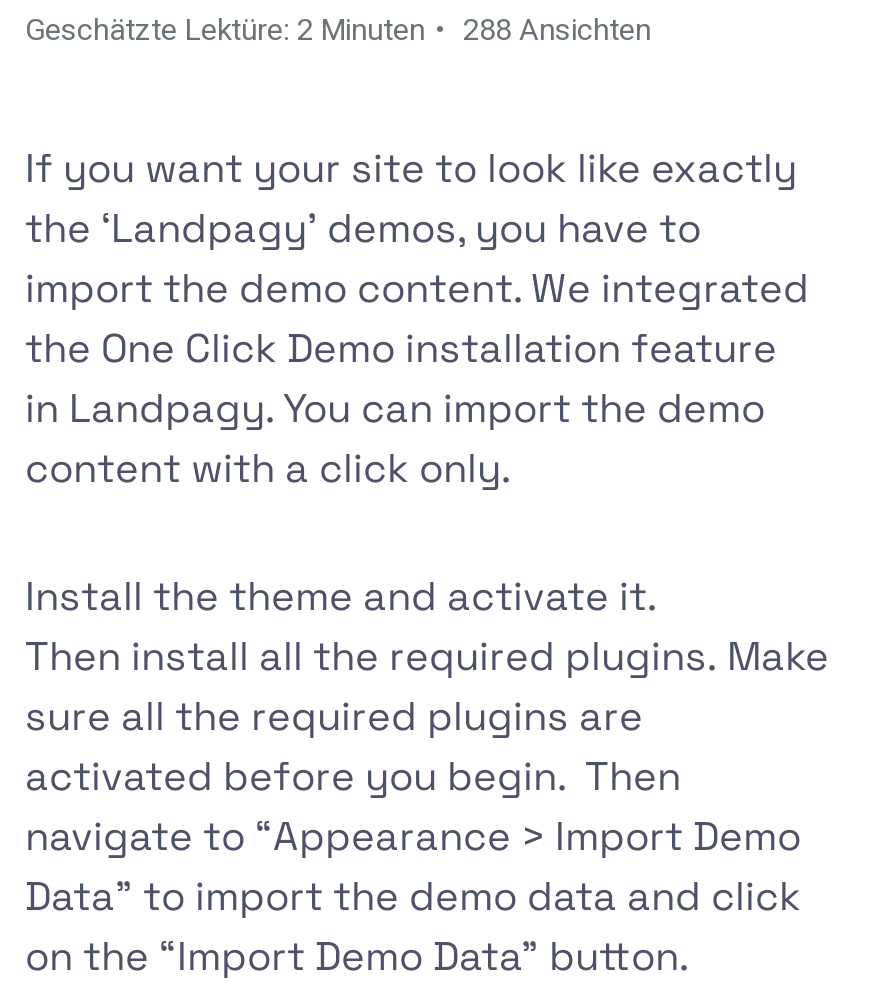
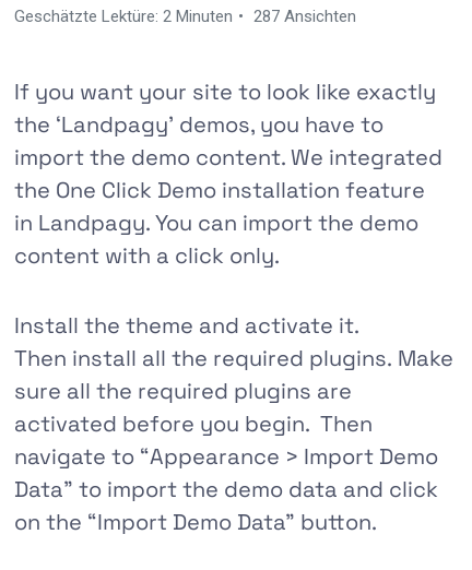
- Geschätzte Lektüre: 2 Minuten 288 Ansichten
+ Geschätzte Lektüre: 2 Minuten 287 Ansichten
